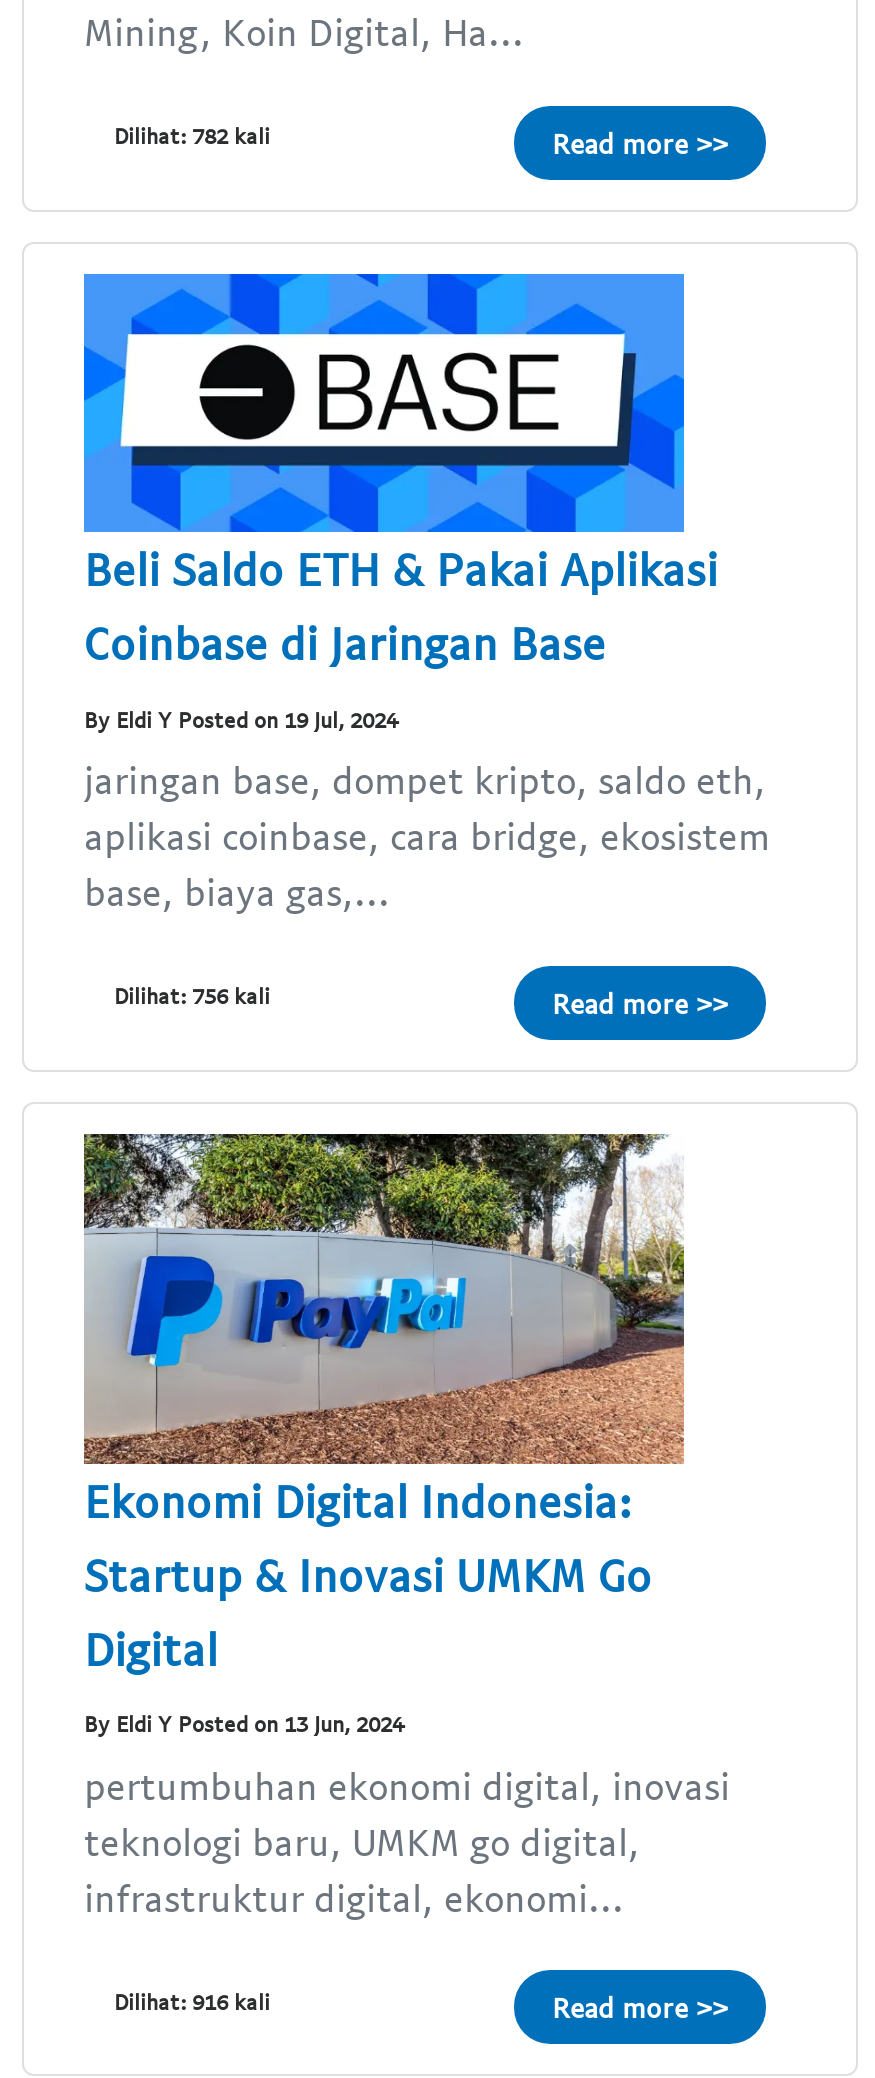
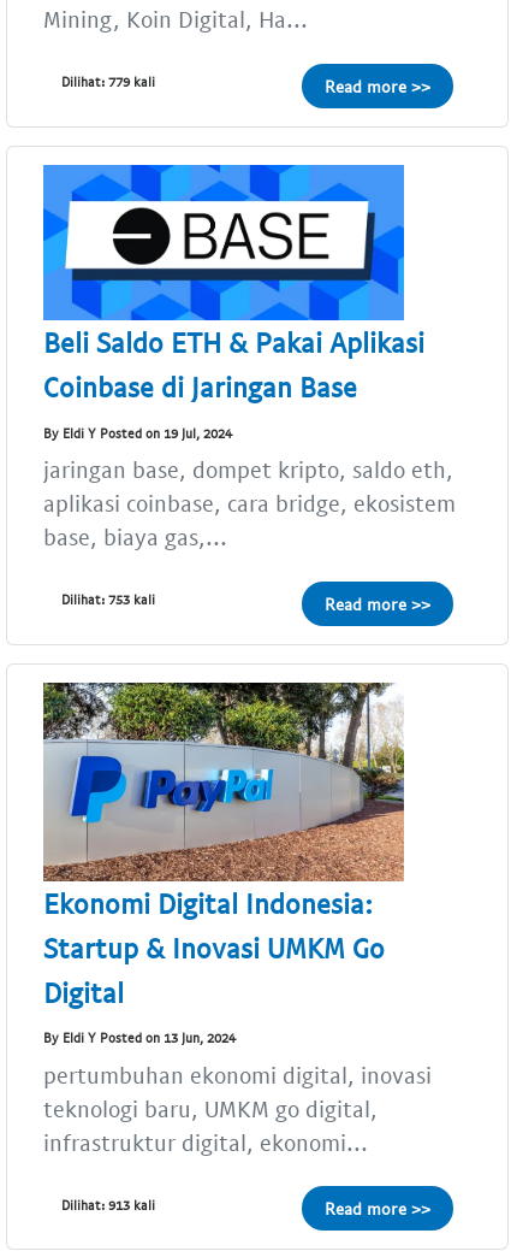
- Dilihat: 782 kali
+ Dilihat: 779 kali

- Dilihat: 756 kali
+ Dilihat: 753 kali

- Dilihat: 916 kali
+ Dilihat: 913 kali
